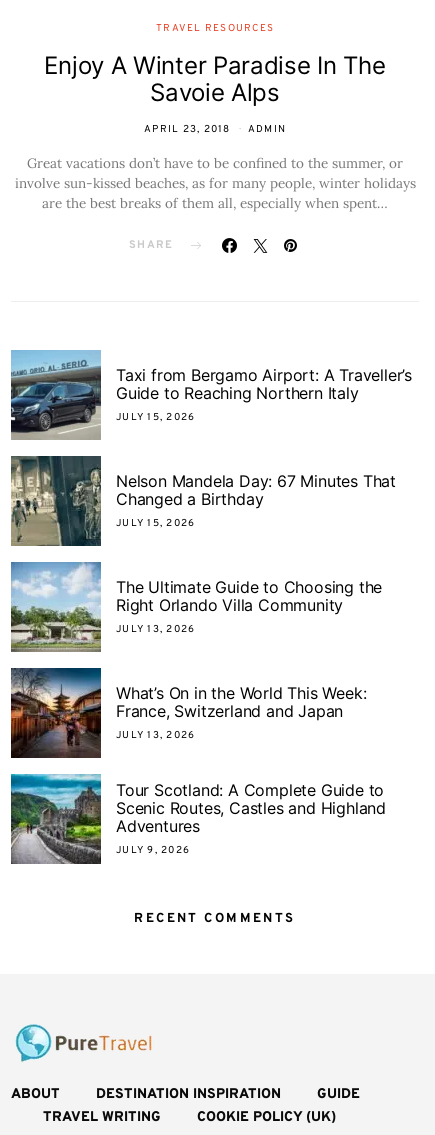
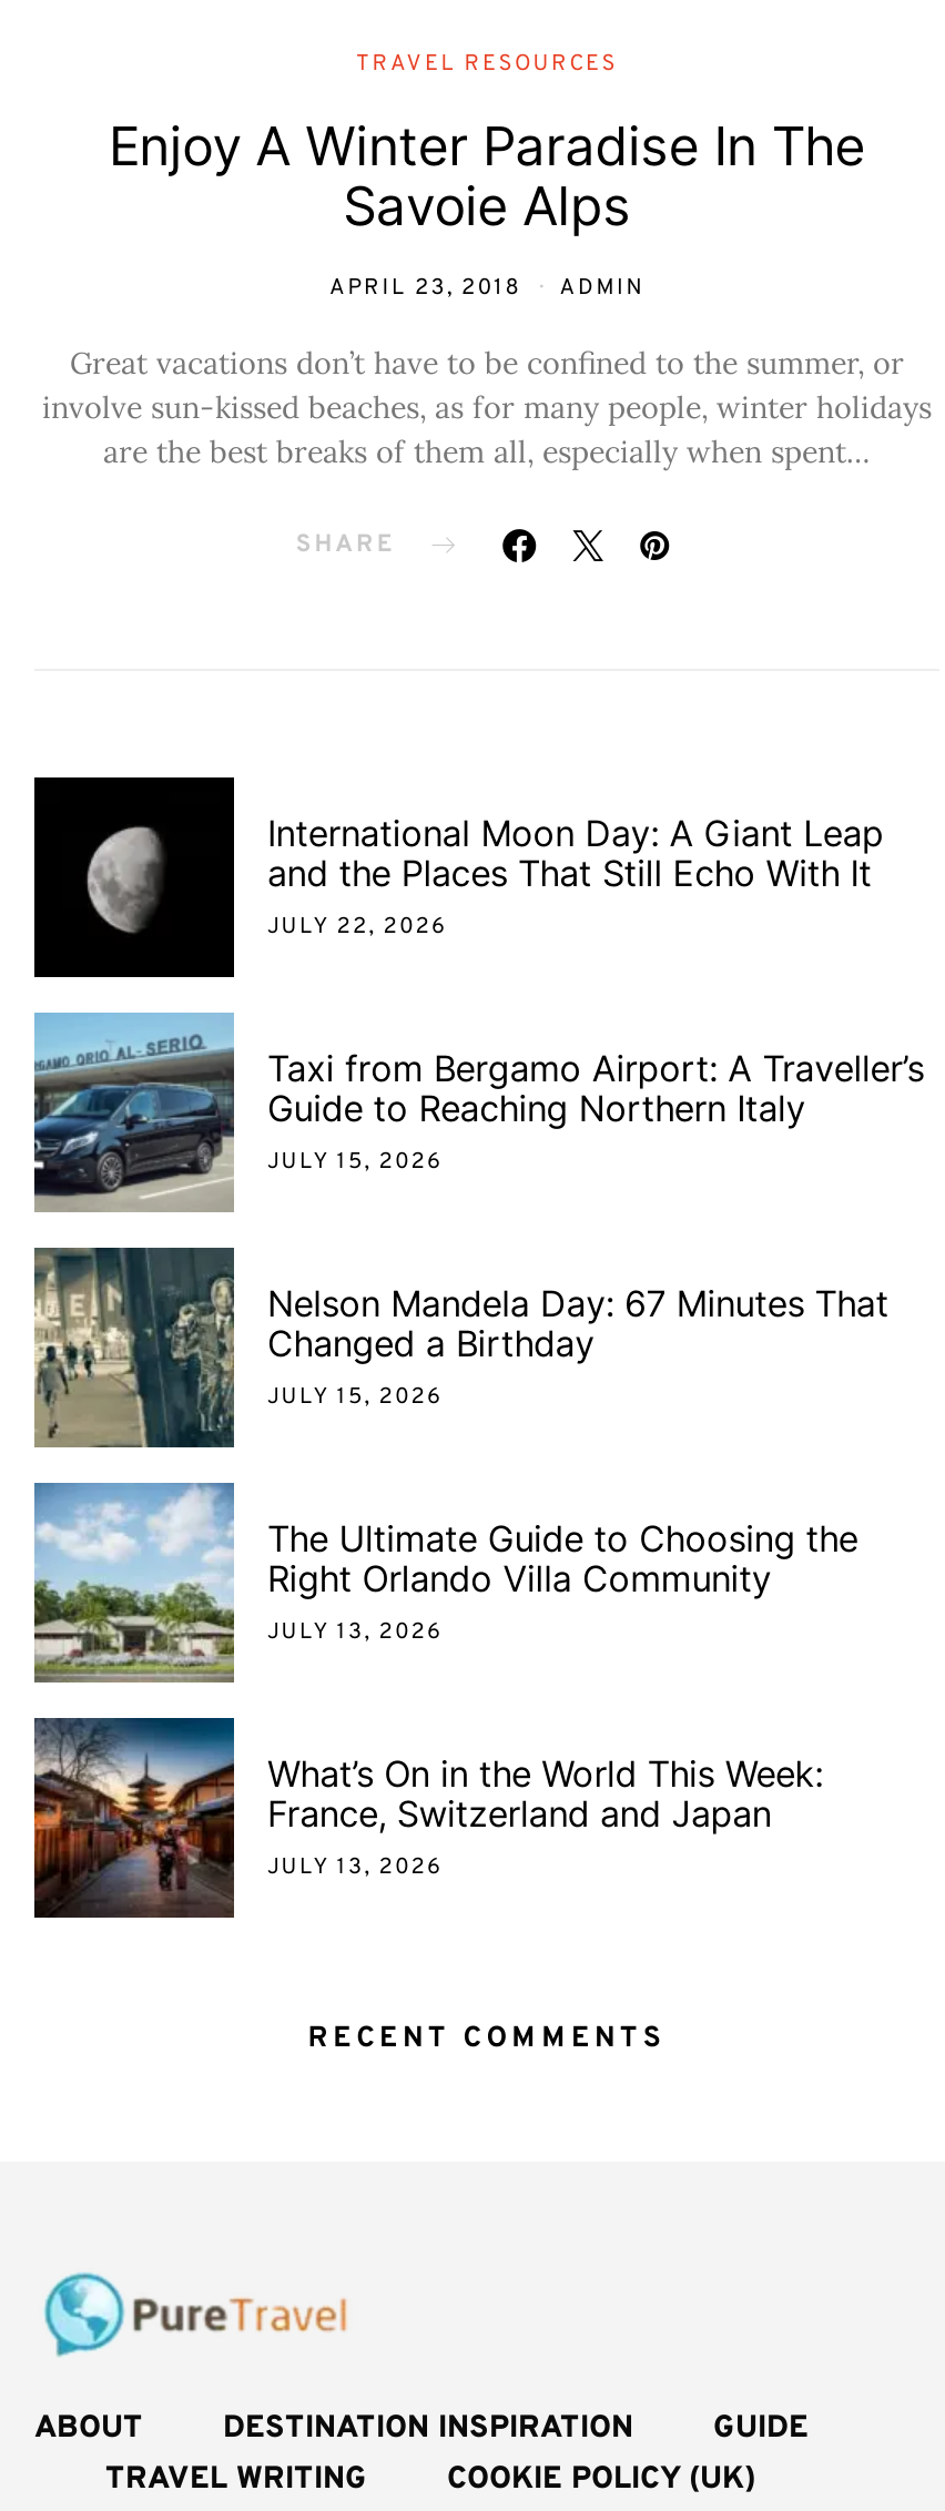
+ [image]
+ International Moon Day: A Giant Leap
+ and the Places That Still Echo With It
+ JULY 22, 2026

moved down: [image] | Taxi from Bergamo Airport: A Traveller’s | Guide to Reaching Northern Italy | ... | France, Switzerland and Japan | JULY 13, 2026

- [image]
- Tour Scotland: A Complete Guide to
- Scenic Routes, Castles and Highland
- Adventures
- JULY 9, 2026
